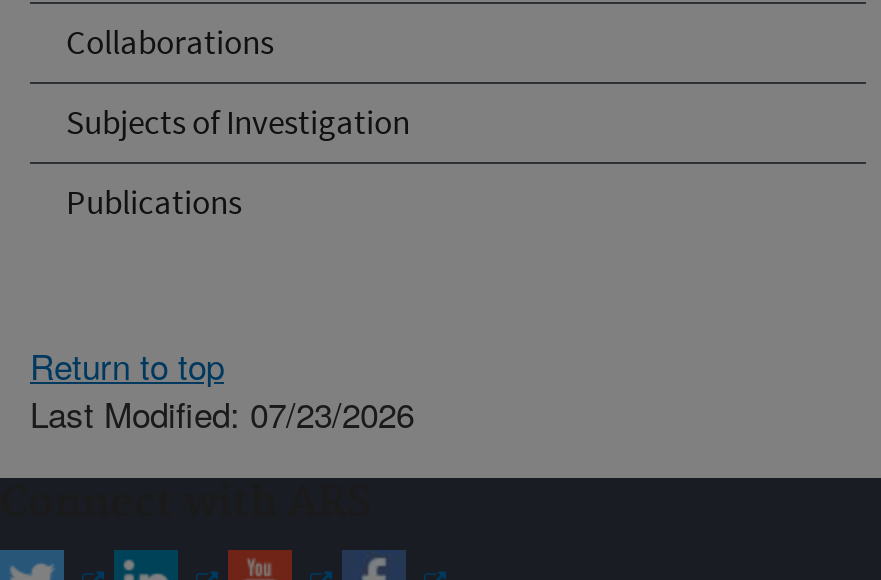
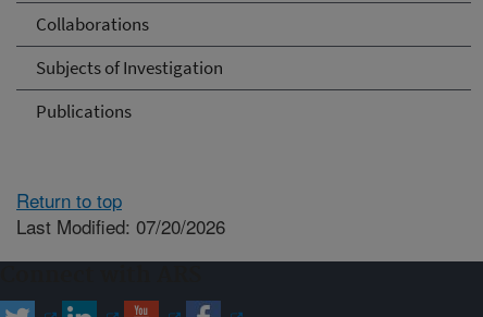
- Last Modified: 07/23/2026
+ Last Modified: 07/20/2026
